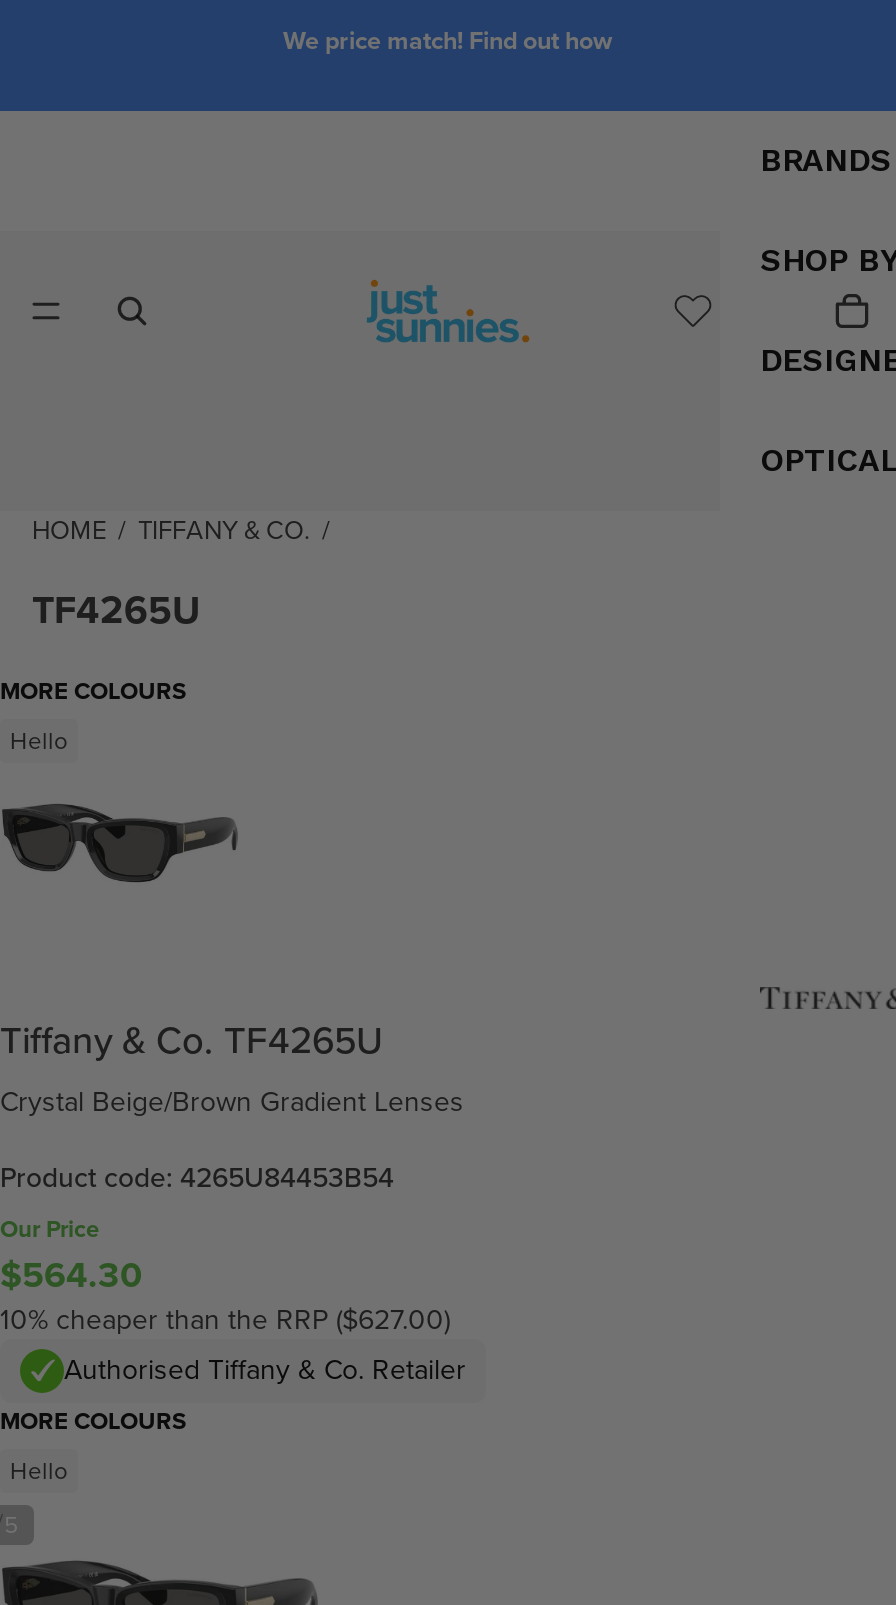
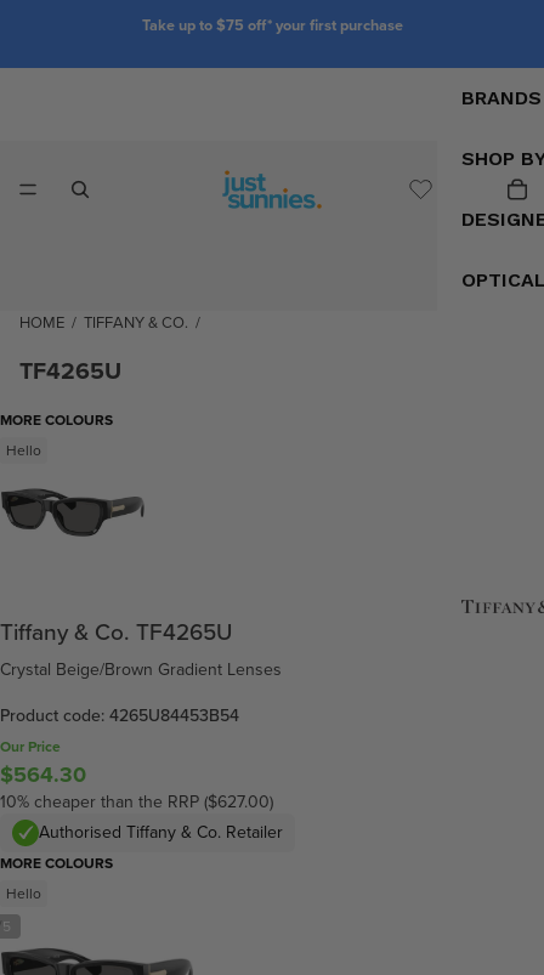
- We price match! Find out how
+ Take up to $75 off* your first purchase
